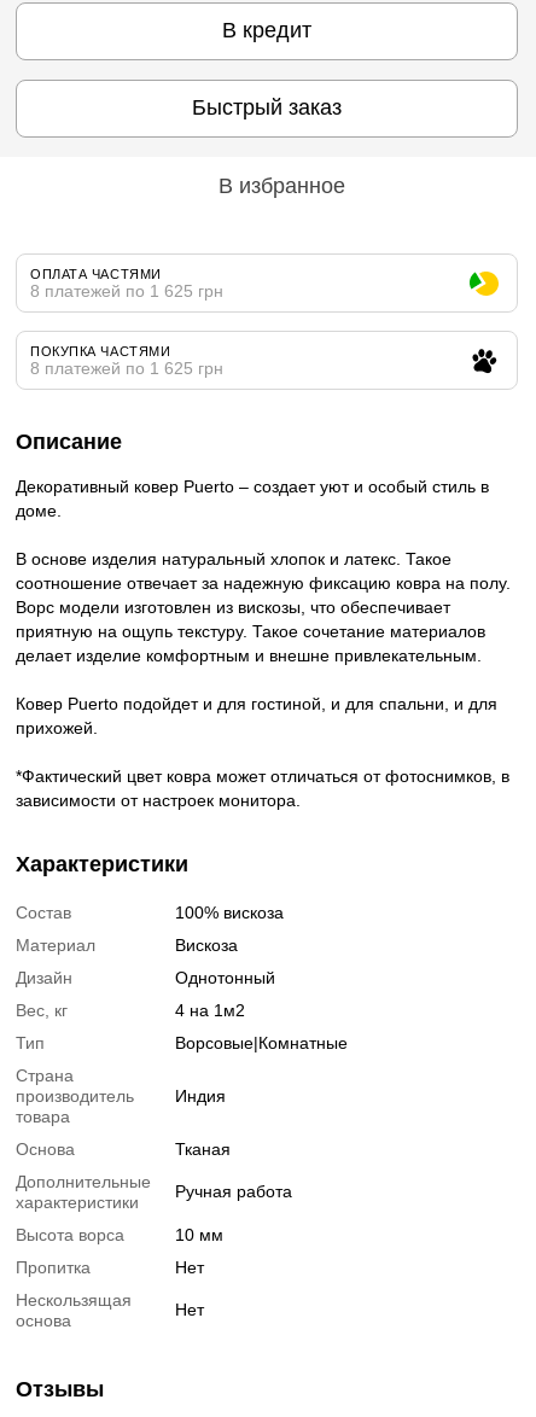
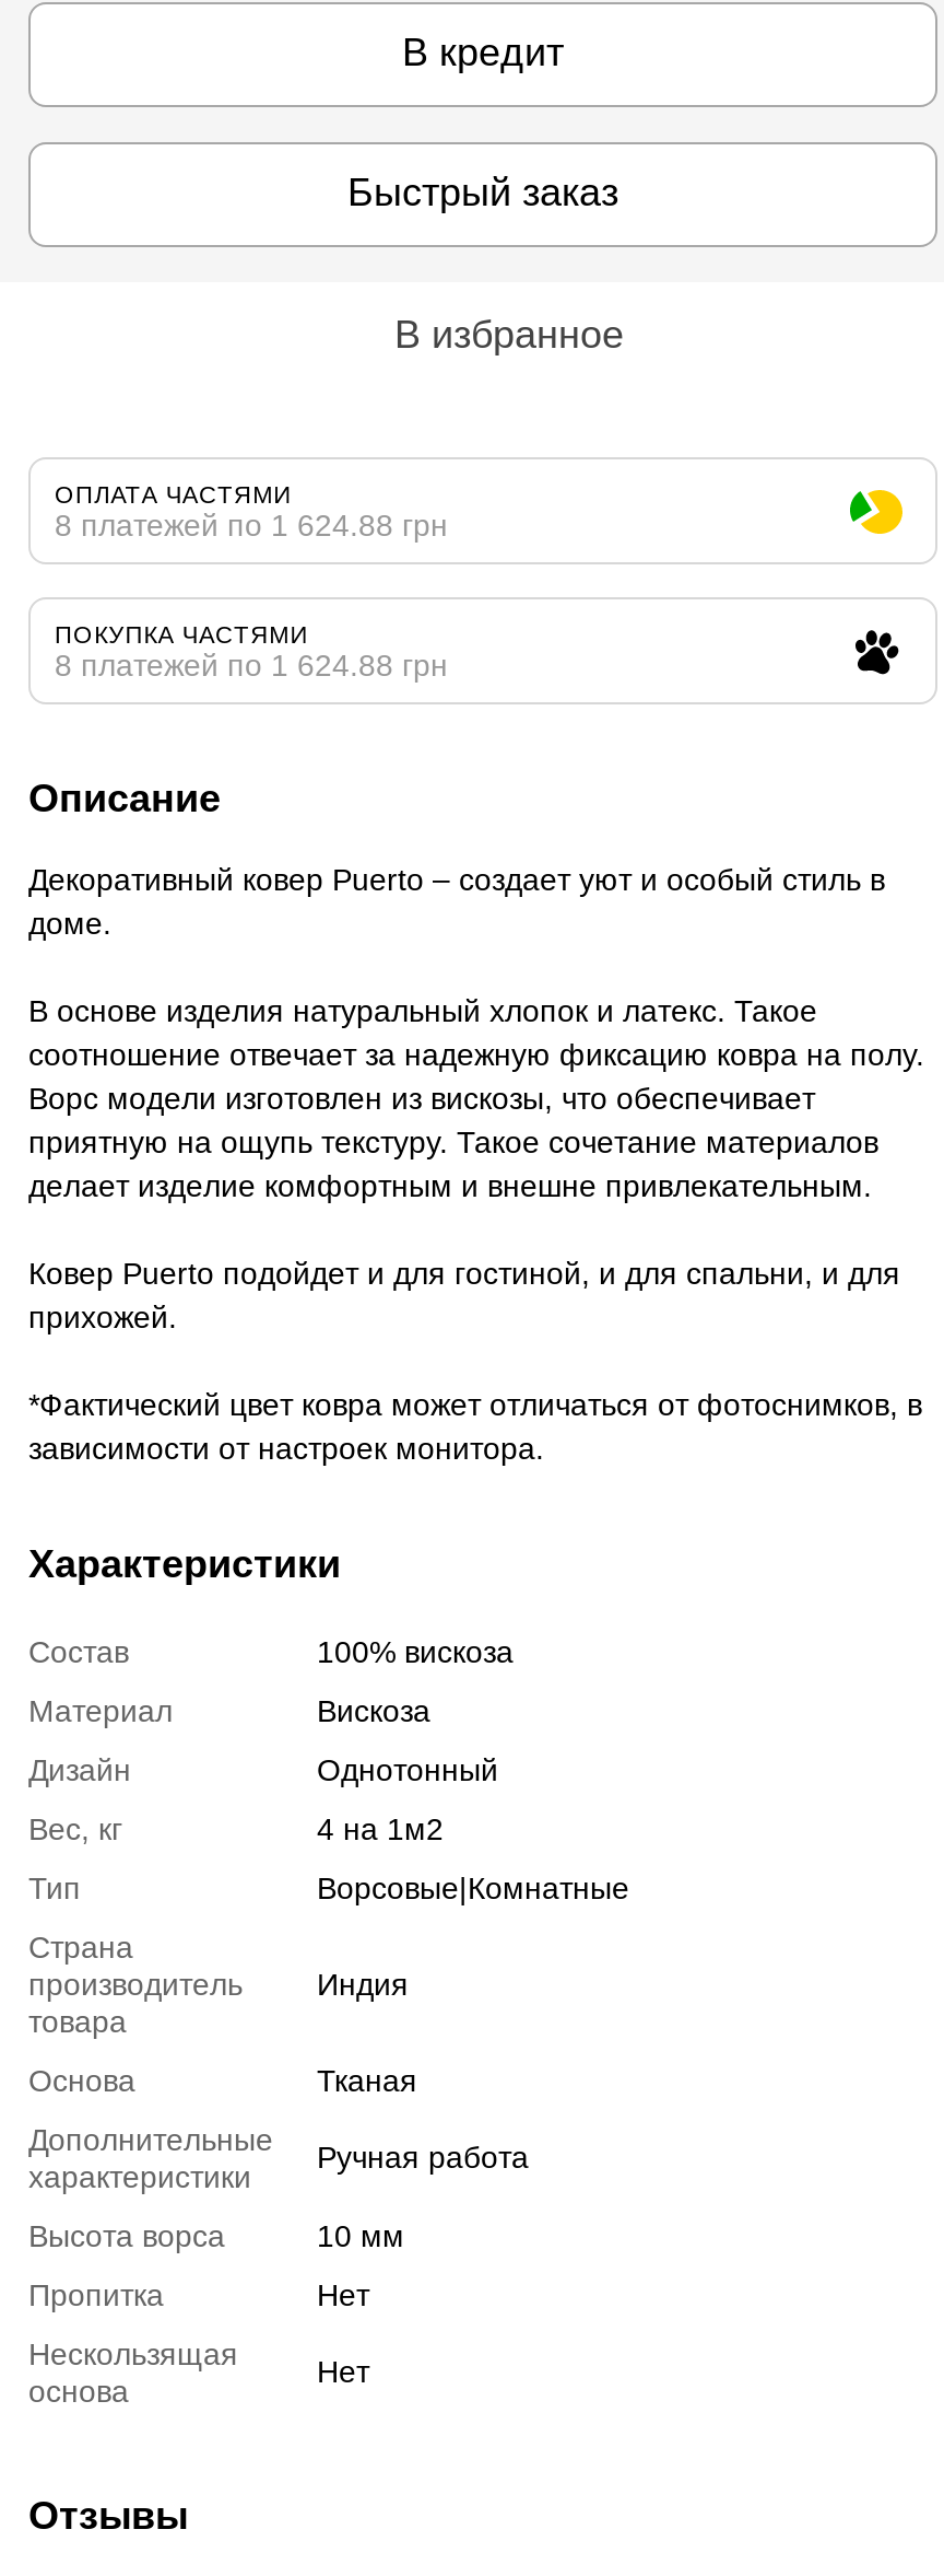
- 8 платежей по 1 625 грн
+ 8 платежей по 1 624.88 грн

- 8 платежей по 1 625 грн
+ 8 платежей по 1 624.88 грн
